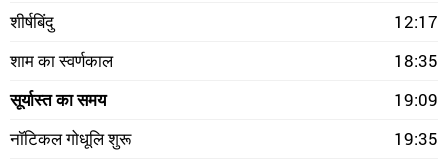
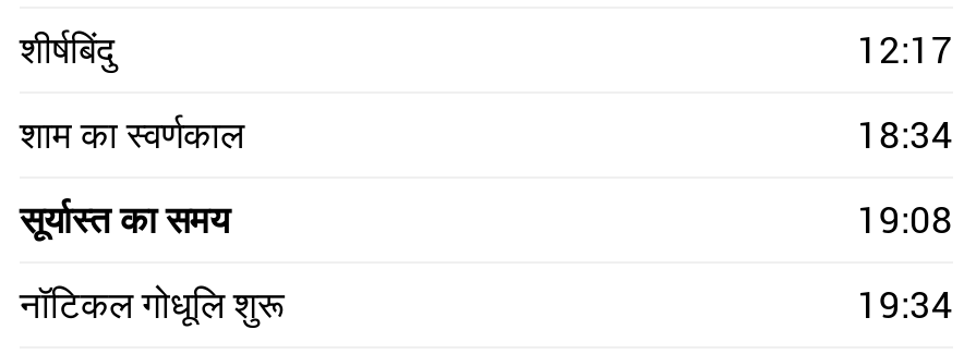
- 18:35
+ 18:34

- 19:09
+ 19:08

- 19:35
+ 19:34
